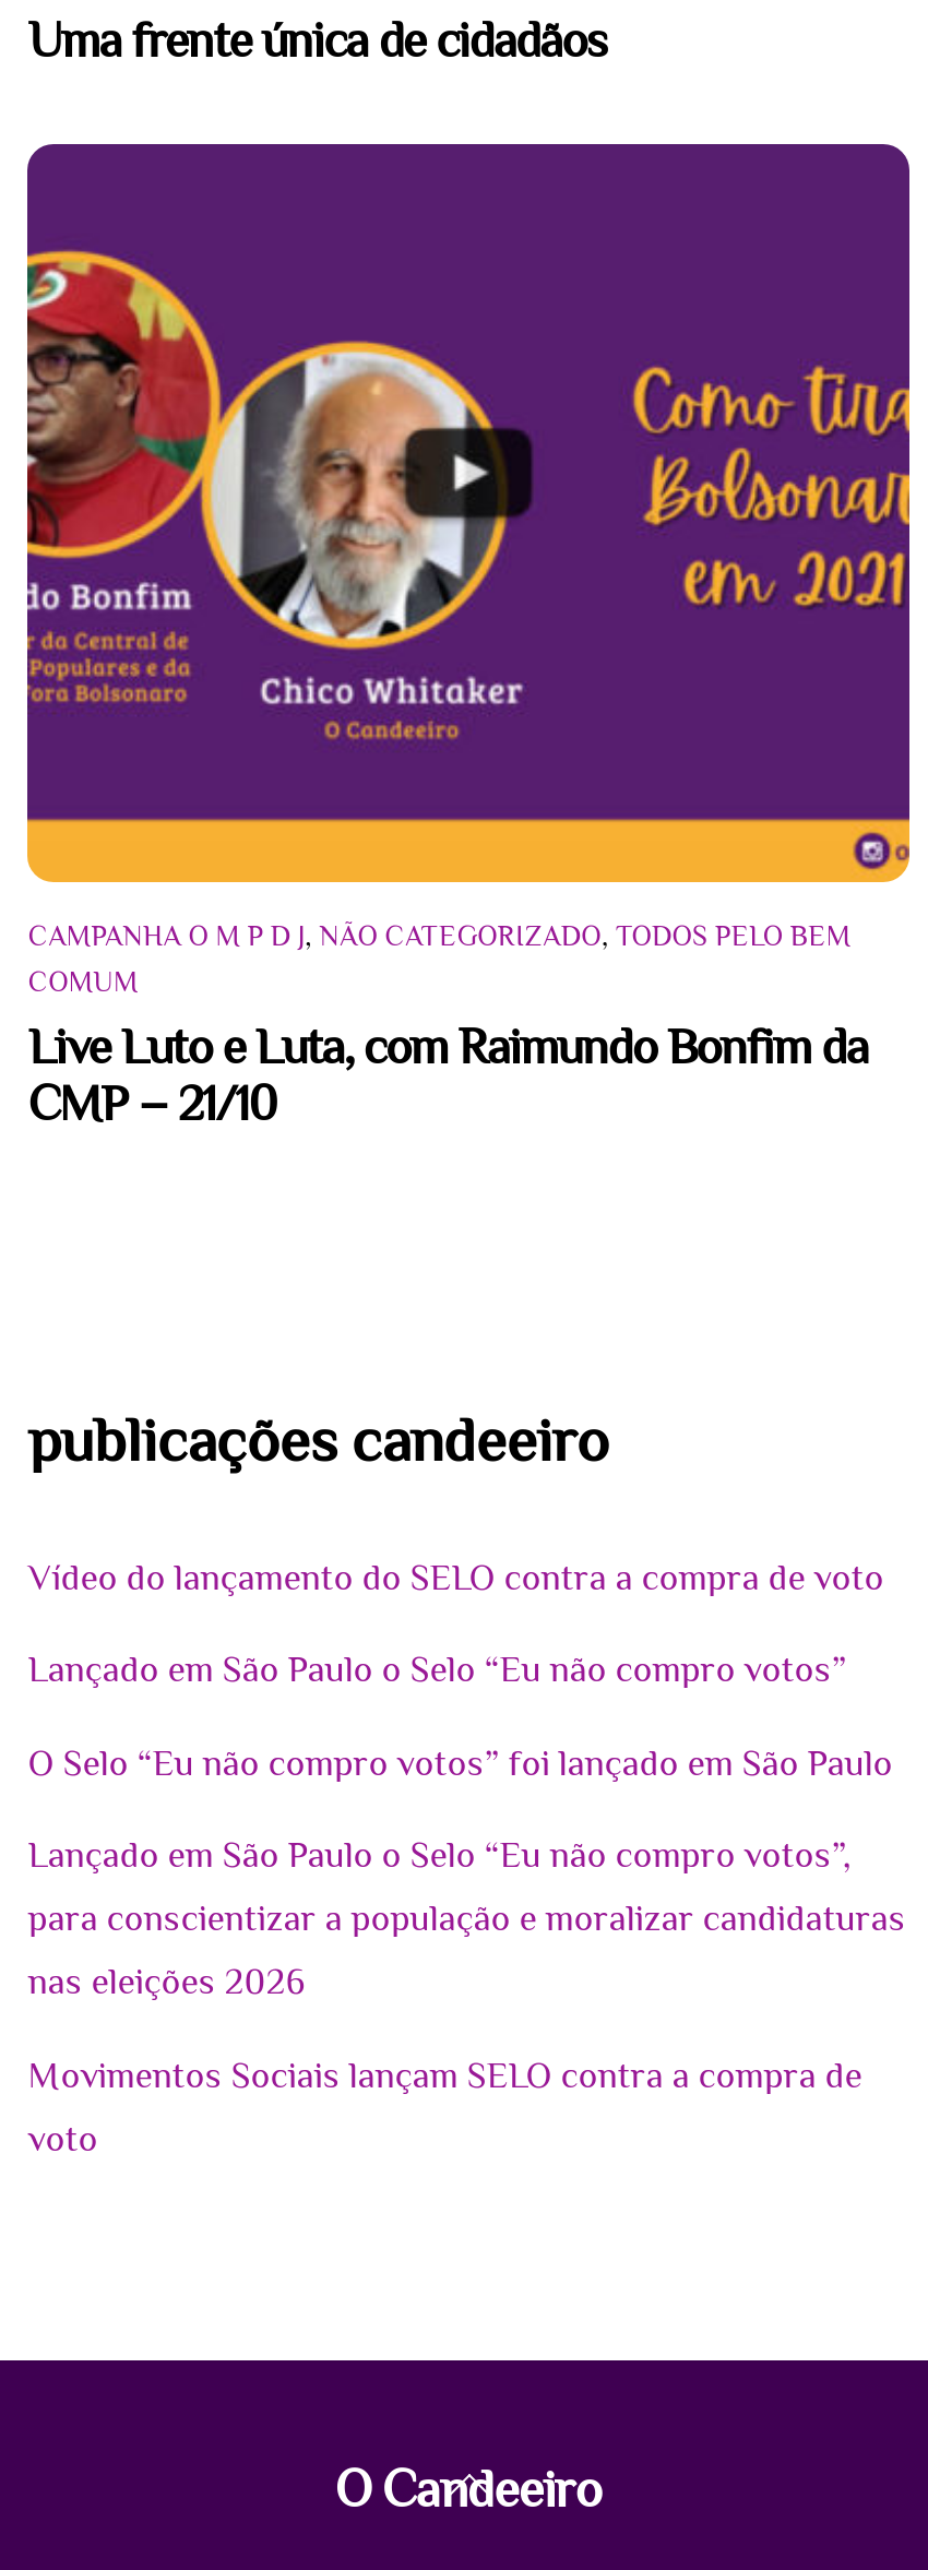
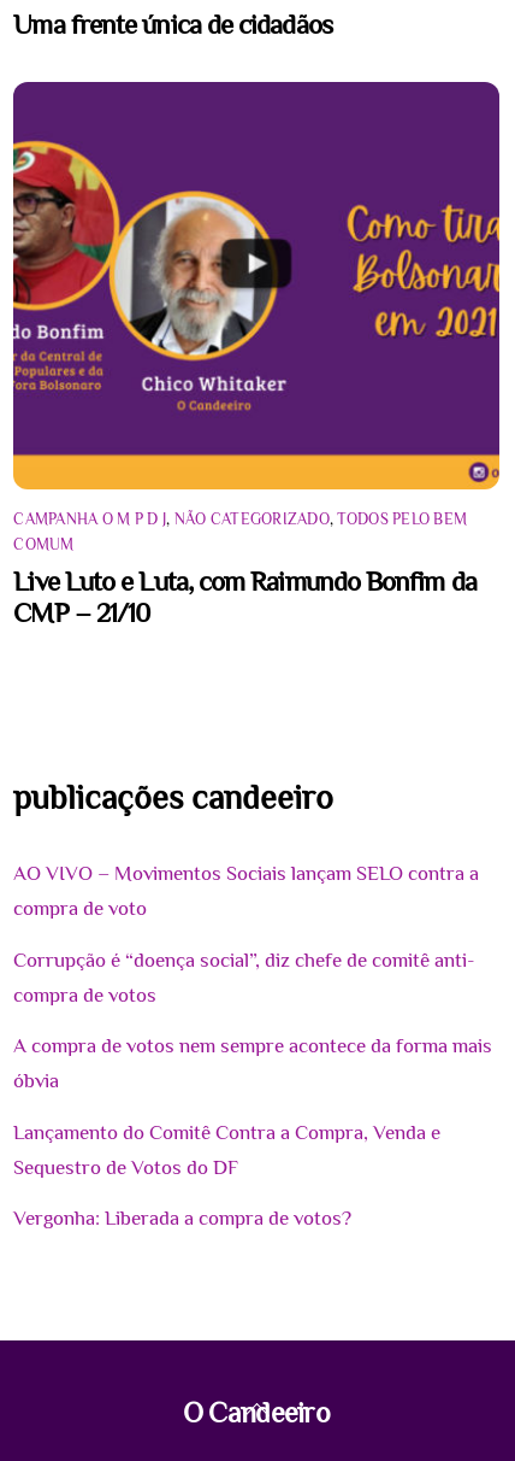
- Vídeo do lançamento do SELO contra a compra de voto
- Lançado em São Paulo o Selo “Eu não compro votos”
- O Selo “Eu não compro votos” foi lançado em São Paulo
- Lançado em São Paulo o Selo “Eu não compro votos”,
- para conscientizar a população e moralizar candidaturas
- nas eleições 2026
- Movimentos Sociais lançam SELO contra a compra de
- voto
+ AO VIVO – Movimentos Sociais lançam SELO contra a
+ compra de voto
+ Corrupção é “doença social”, diz chefe de comitê anti-
+ compra de votos
+ A compra de votos nem sempre acontece da forma mais
+ óbvia
+ Lançamento do Comitê Contra a Compra, Venda e
+ Sequestro de Votos do DF
+ Vergonha: Liberada a compra de votos?
